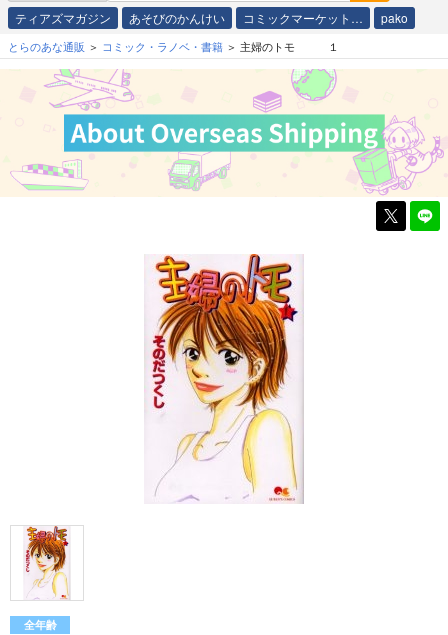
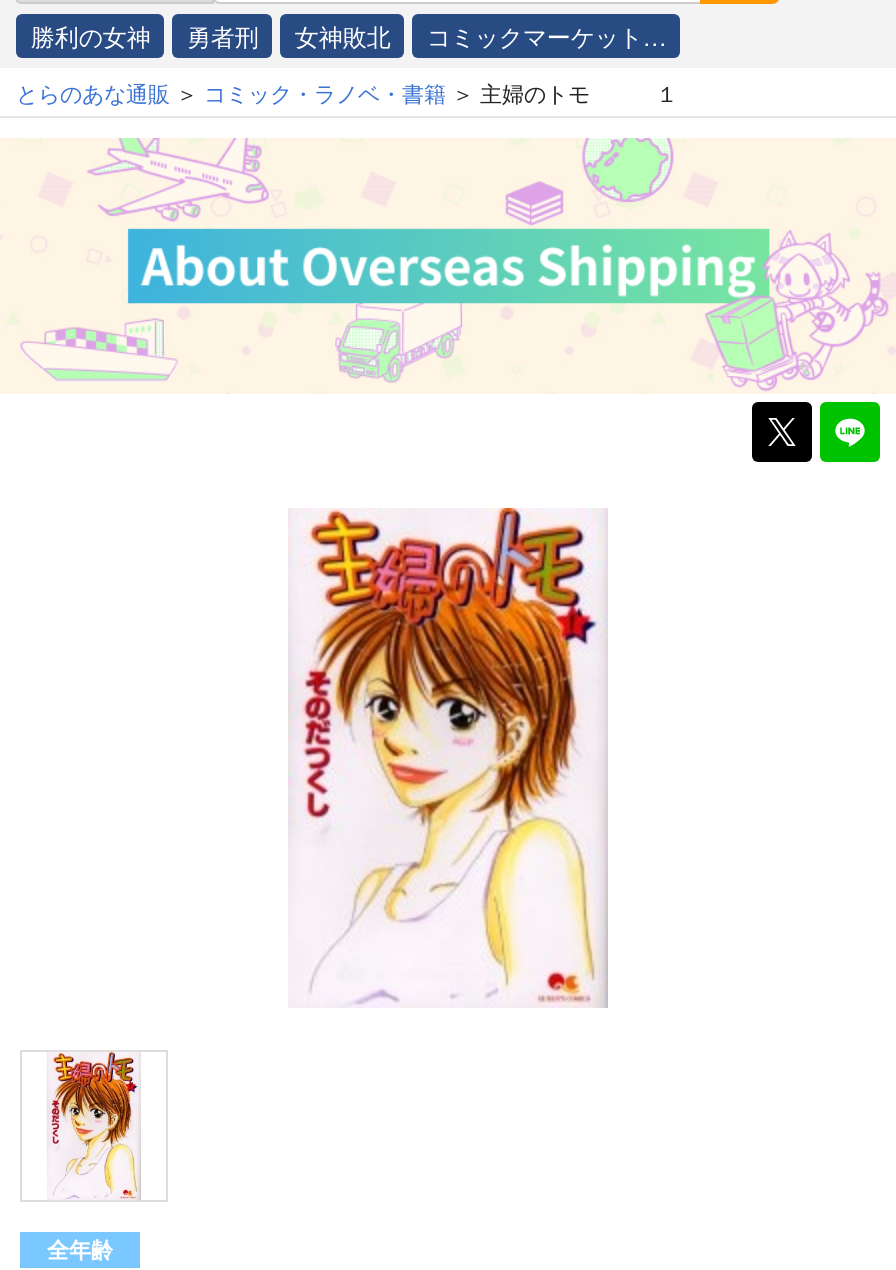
- ティアズマガジン
- あそびのかんけい
+ 勝利の女神
+ 勇者刑
+ 女神敗北

- pako
